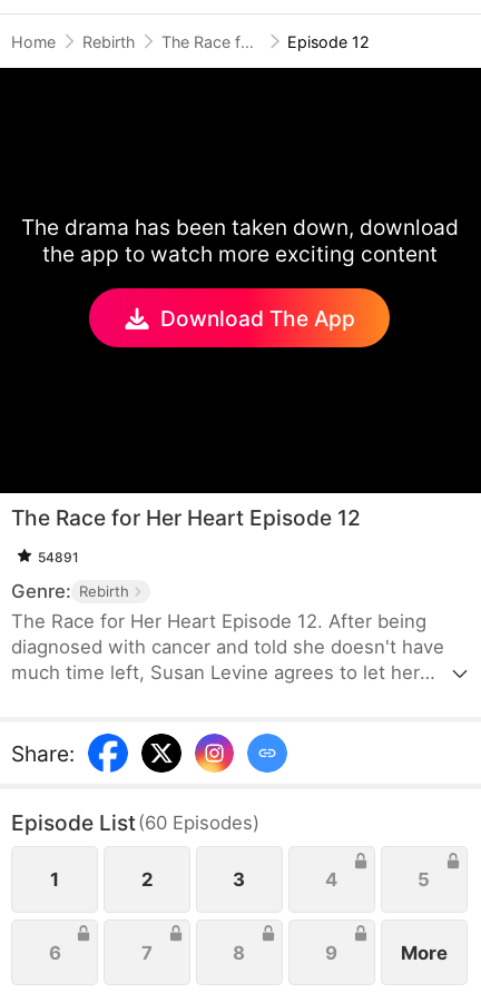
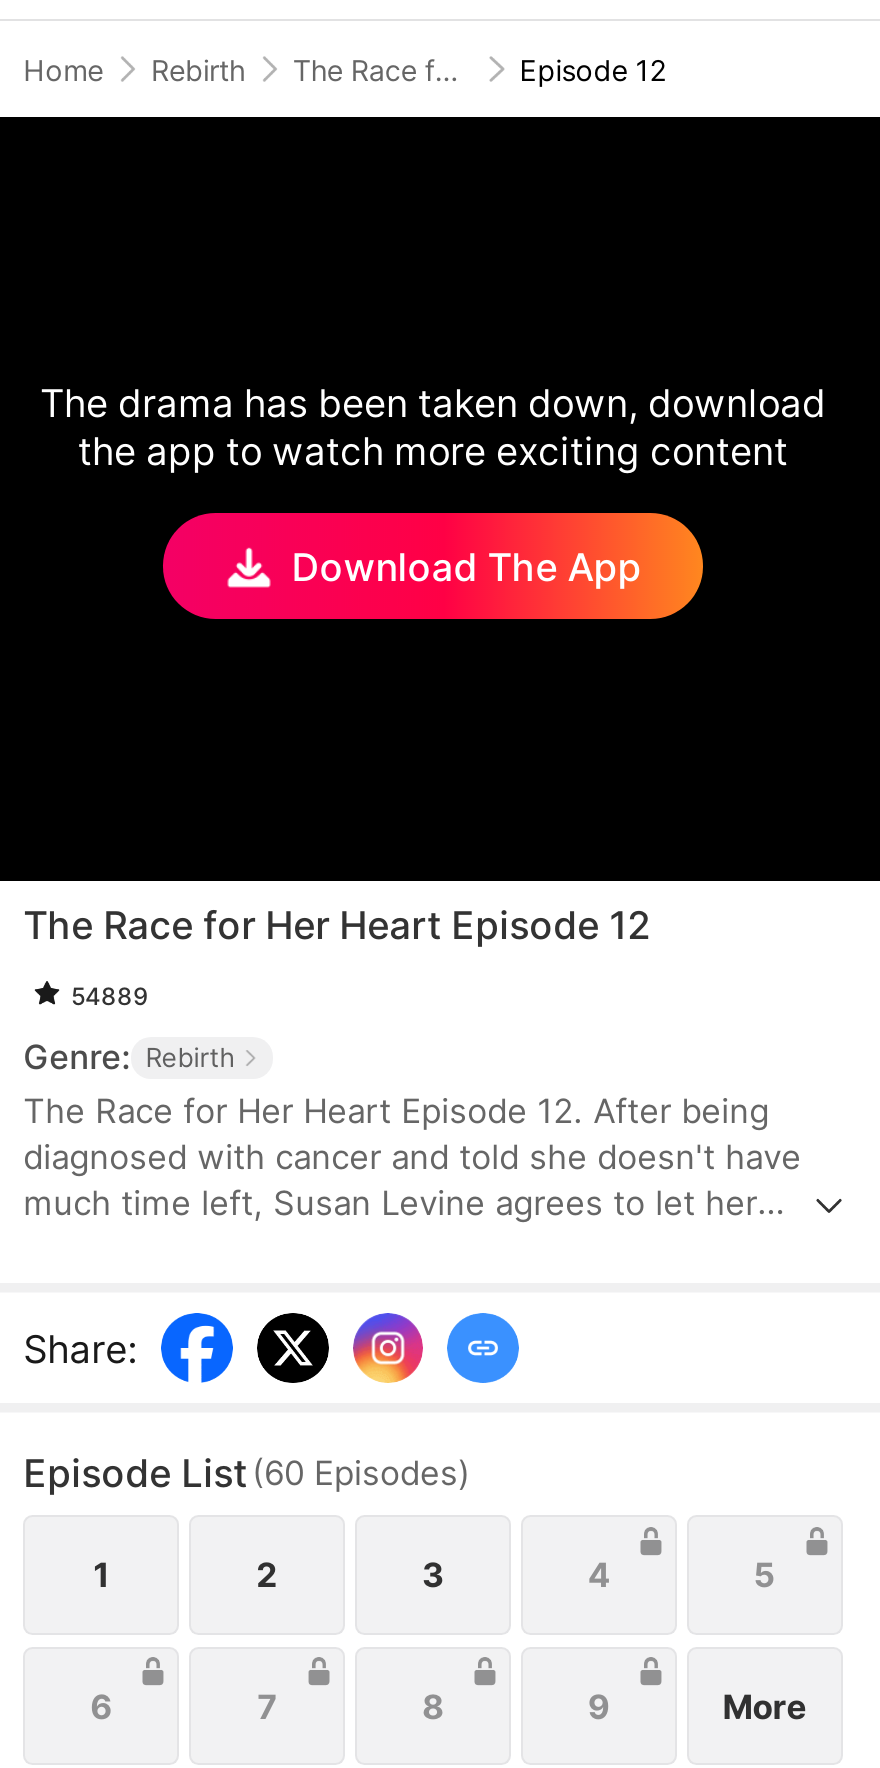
- 54891
+ 54889
